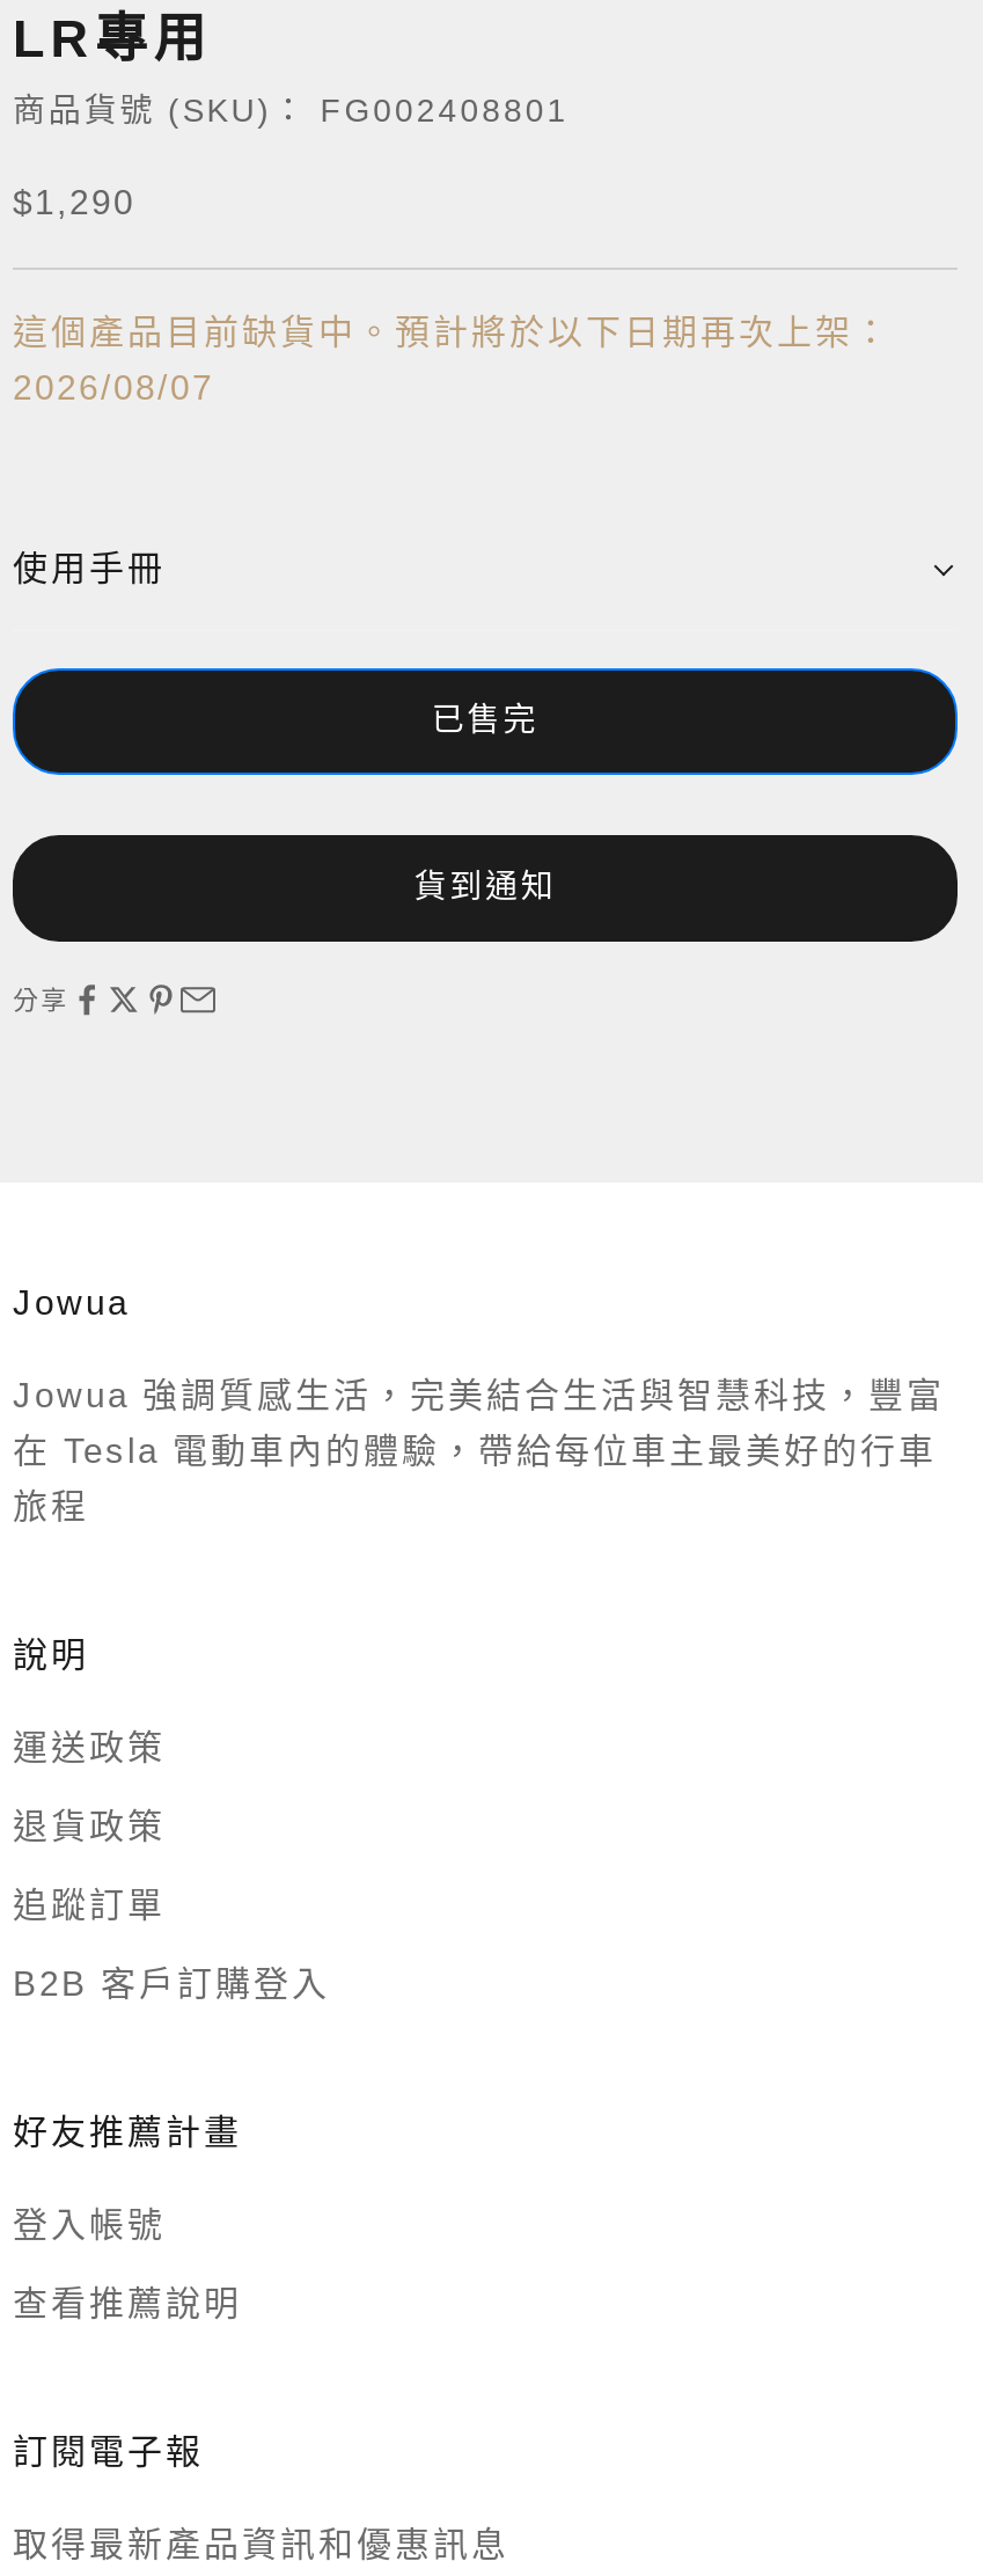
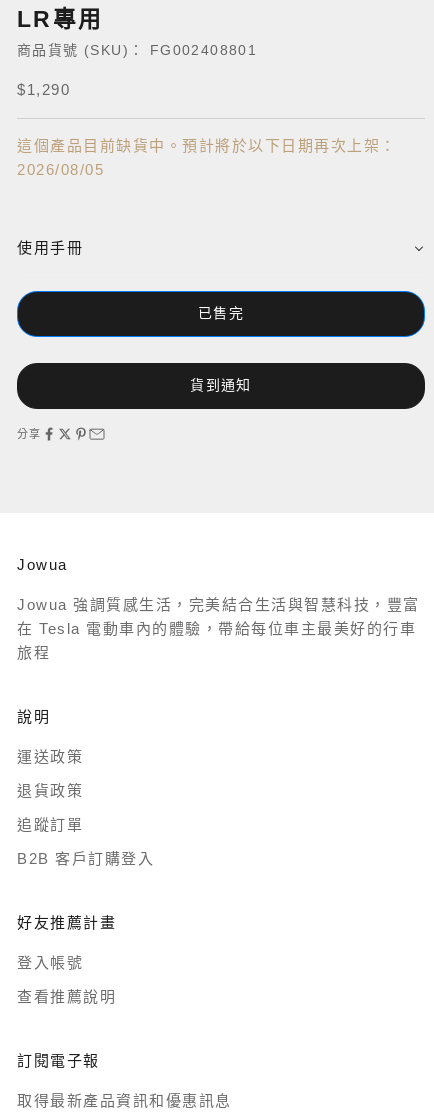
- 2026/08/07
+ 2026/08/05
